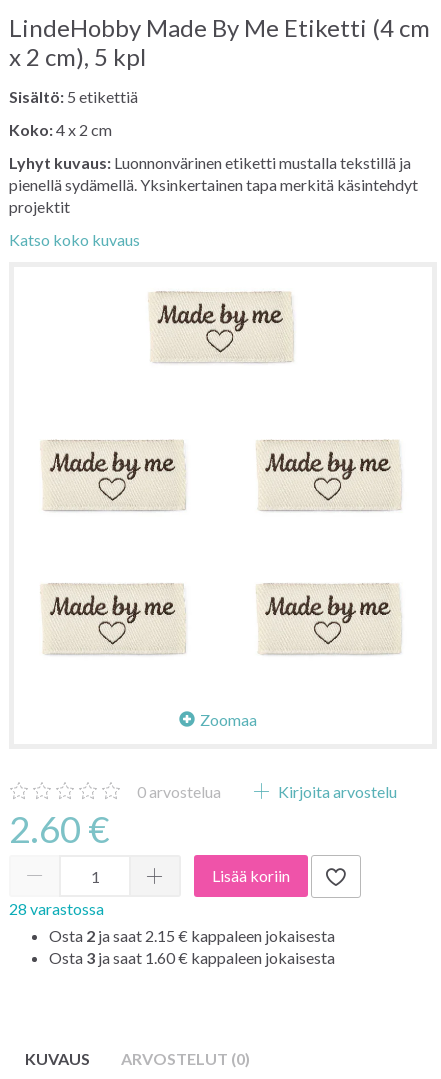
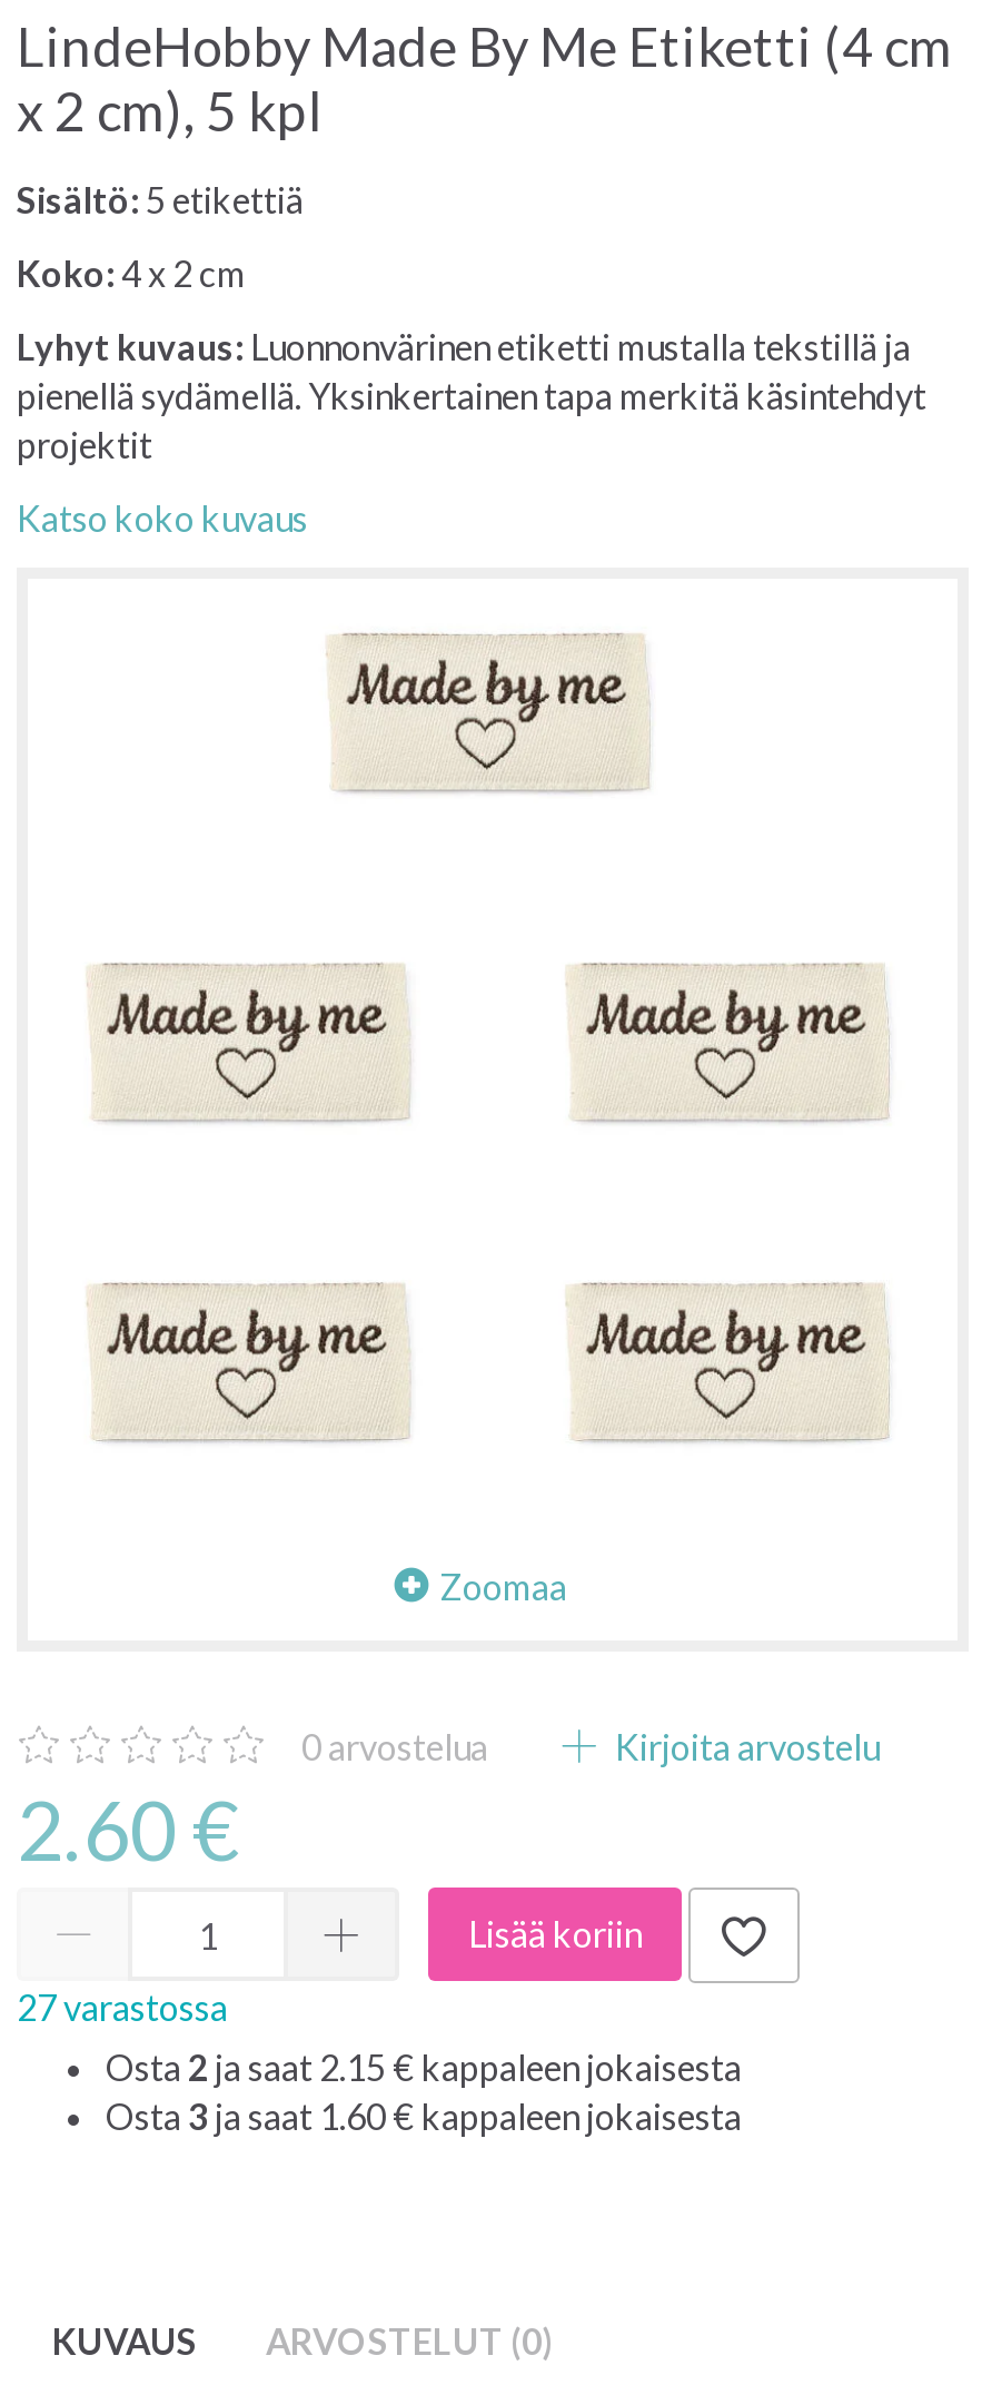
- 28 varastossa
+ 27 varastossa
